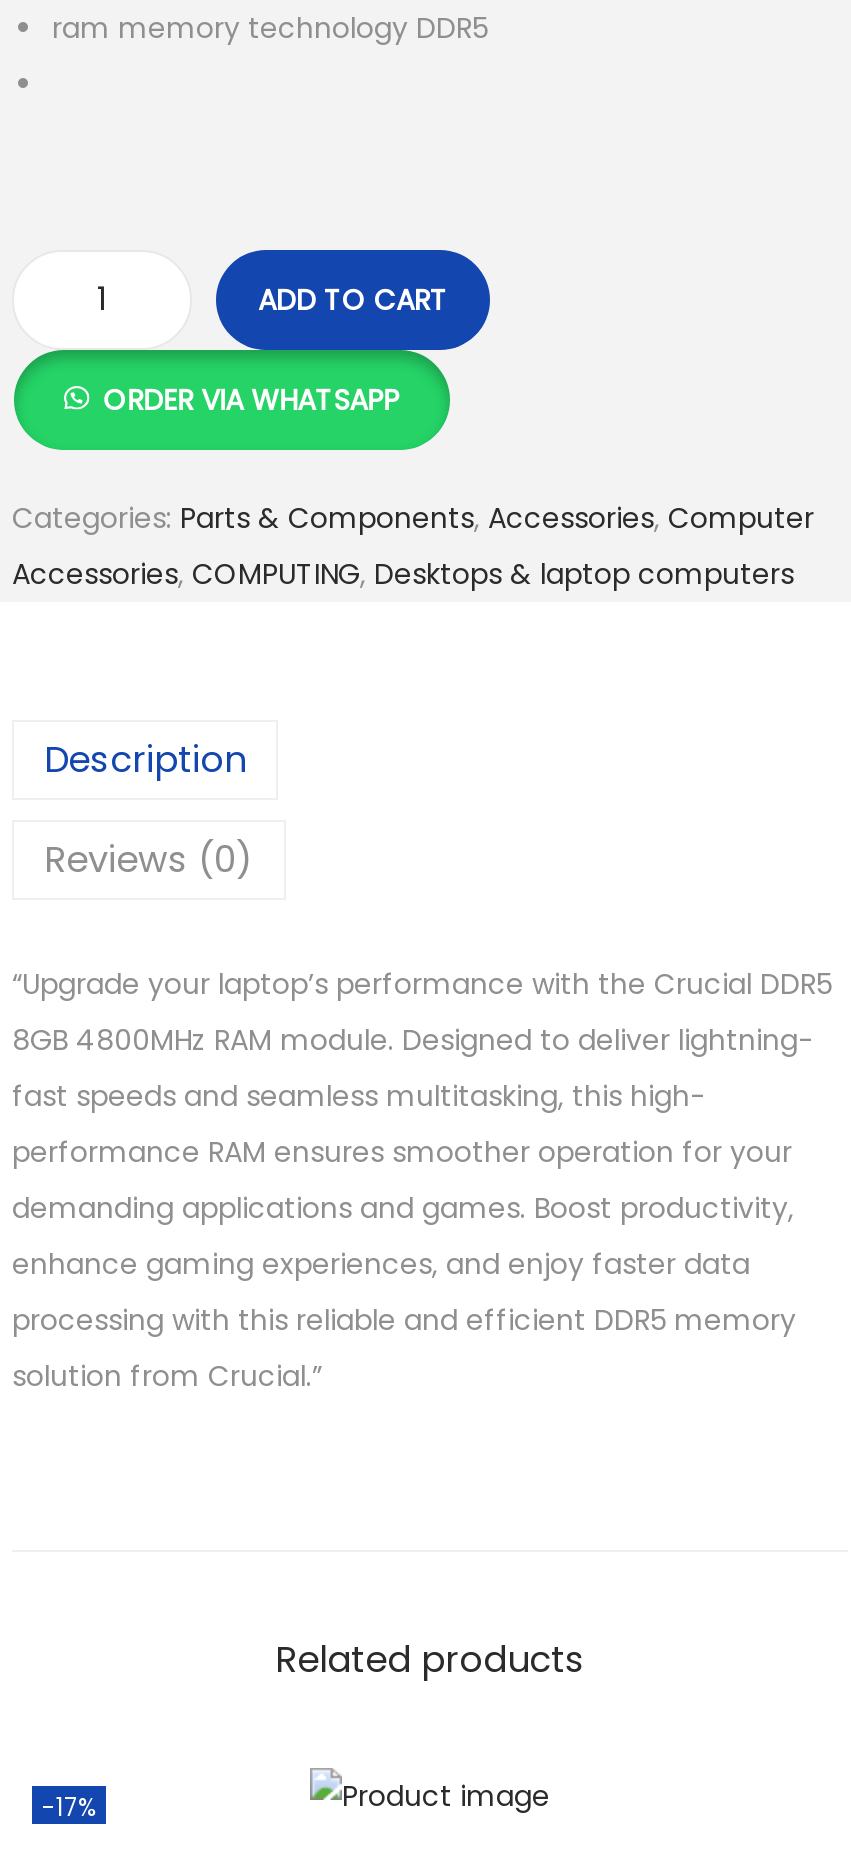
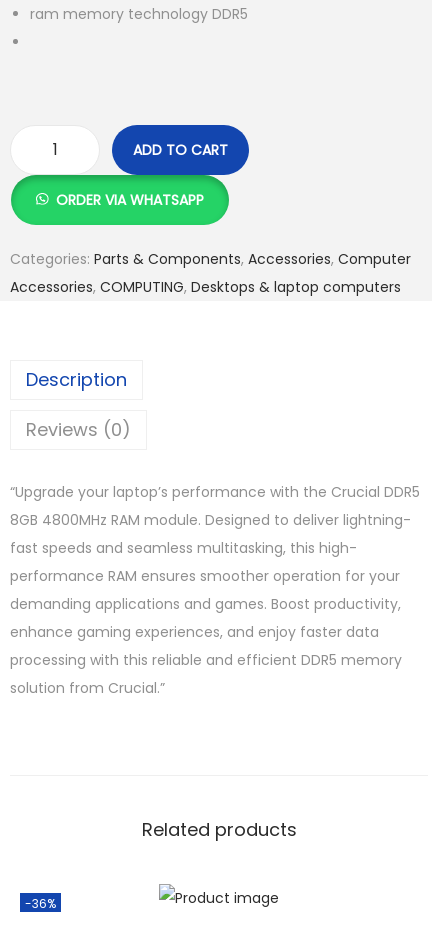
- -17%
+ -36%
